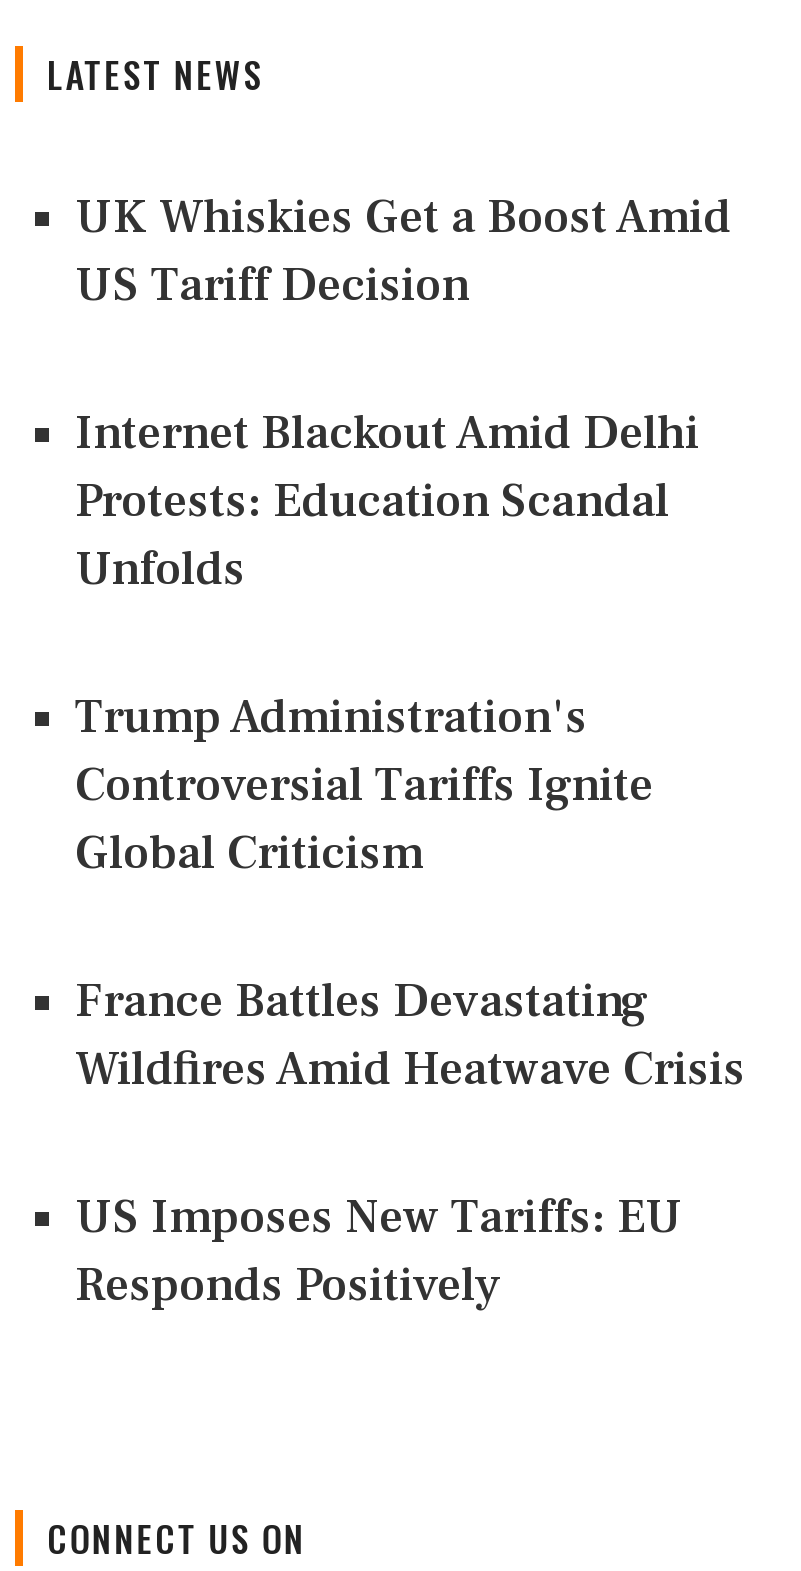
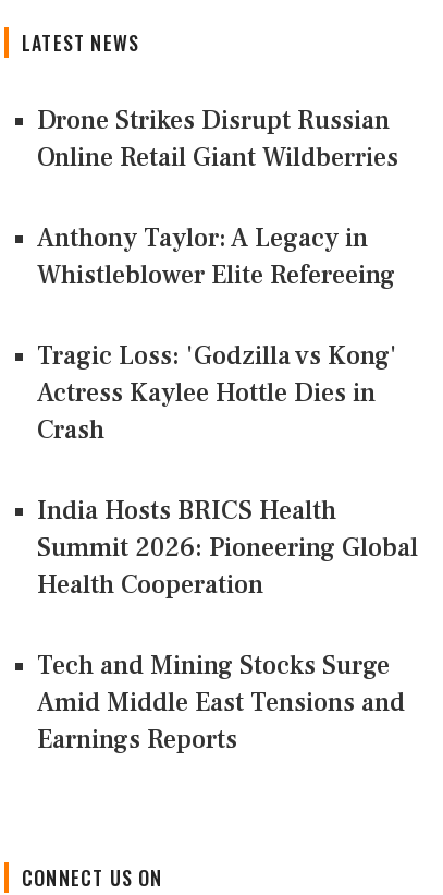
- UK Whiskies Get a Boost Amid
- US Tariff Decision
+ Drone Strikes Disrupt Russian
+ Online Retail Giant Wildberries

- Internet Blackout Amid Delhi
- Protests: Education Scandal
- Unfolds
+ Anthony Taylor: A Legacy in
+ Whistleblower Elite Refereeing

- Trump Administration's
- Controversial Tariffs Ignite
- Global Criticism
+ Tragic Loss: 'Godzilla vs Kong'
+ Actress Kaylee Hottle Dies in
+ Crash

- France Battles Devastating
- Wildfires Amid Heatwave Crisis
+ India Hosts BRICS Health
+ Summit 2026: Pioneering Global
+ Health Cooperation

- US Imposes New Tariffs: EU
- Responds Positively
+ Tech and Mining Stocks Surge
+ Amid Middle East Tensions and
+ Earnings Reports
